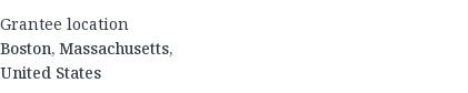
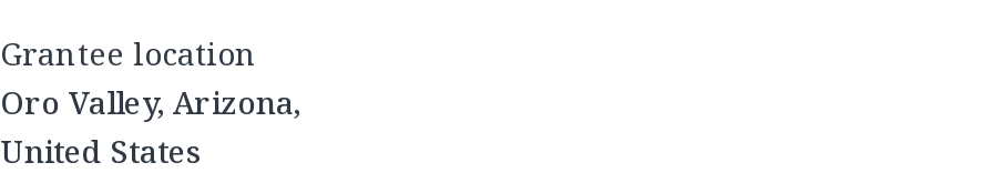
- Boston, Massachusetts,
+ Oro Valley, Arizona,
